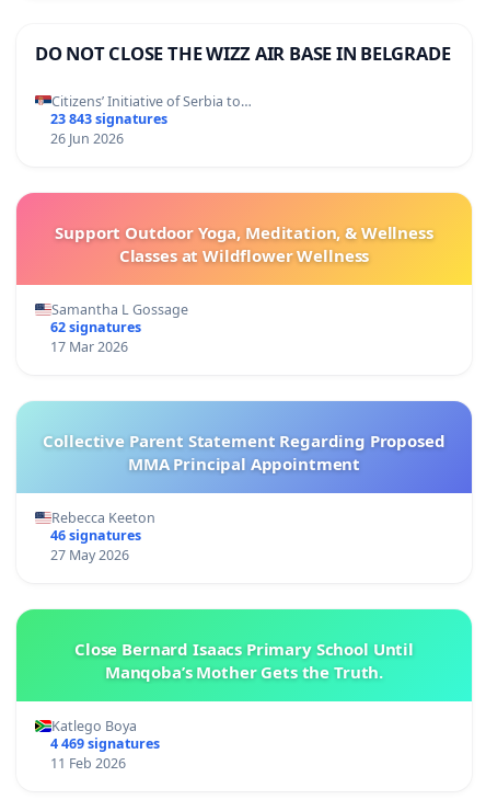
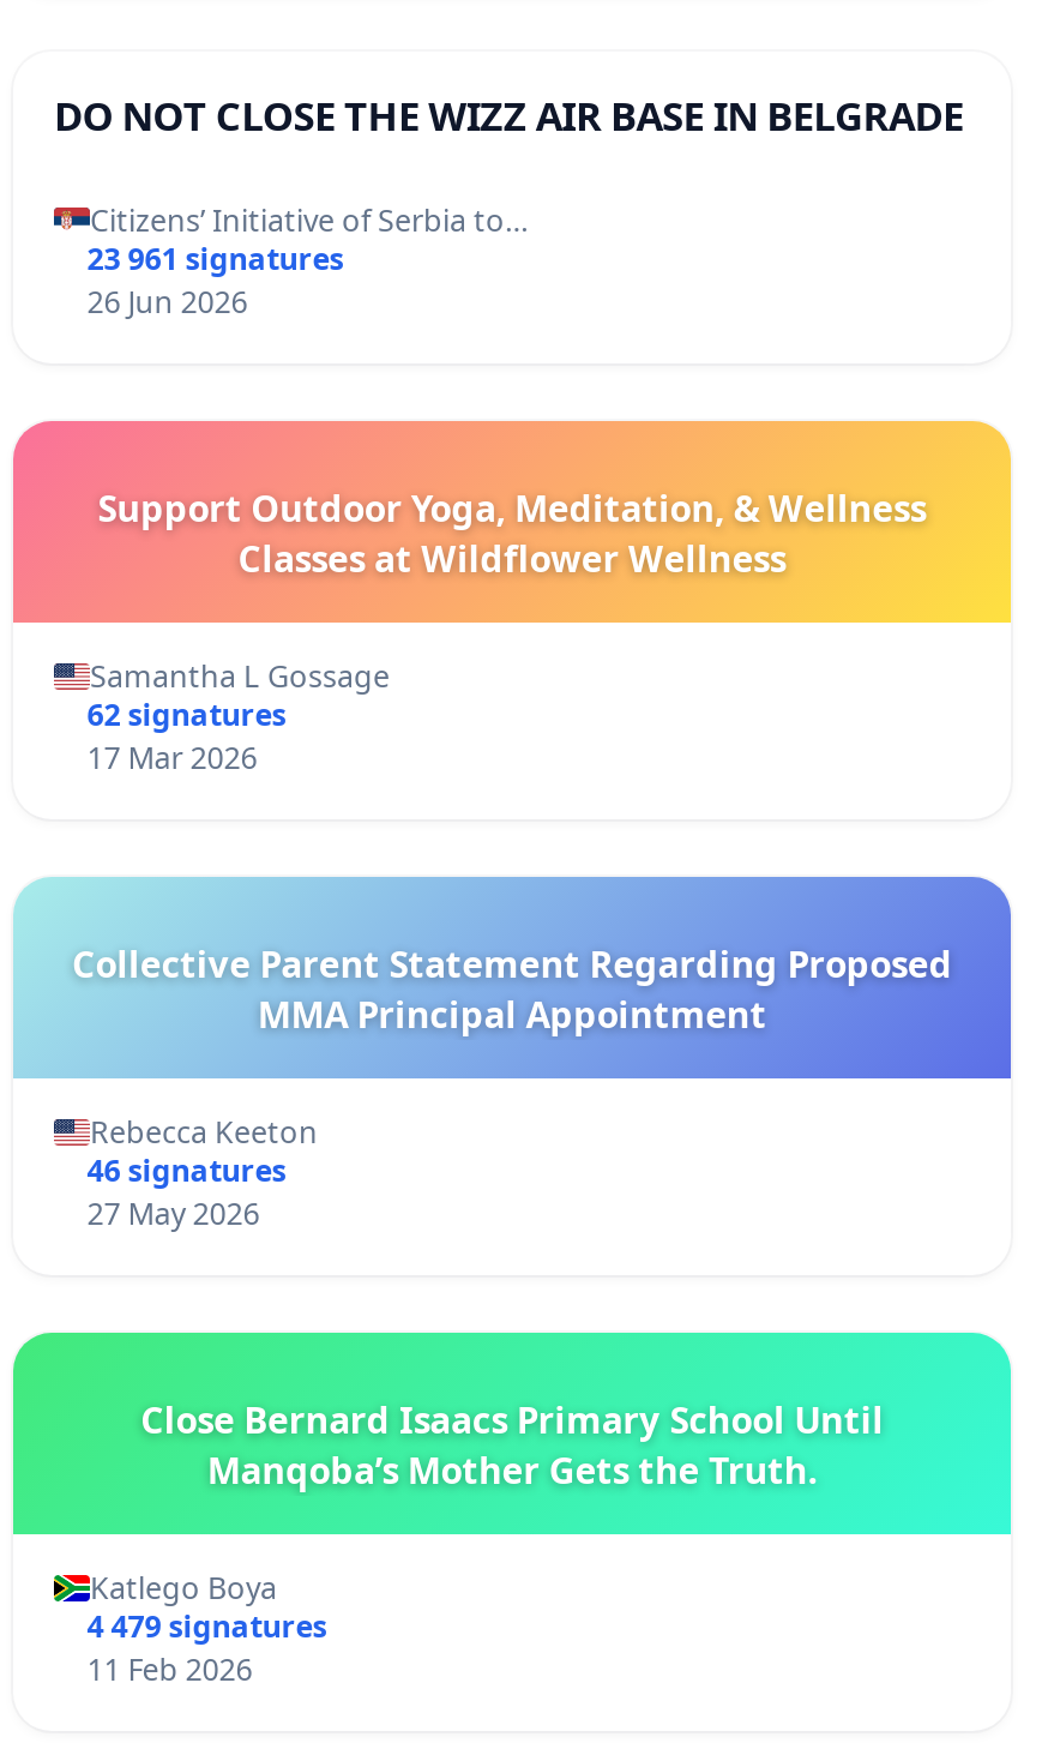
- 23 843 signatures
+ 23 961 signatures

- 4 469 signatures
+ 4 479 signatures
